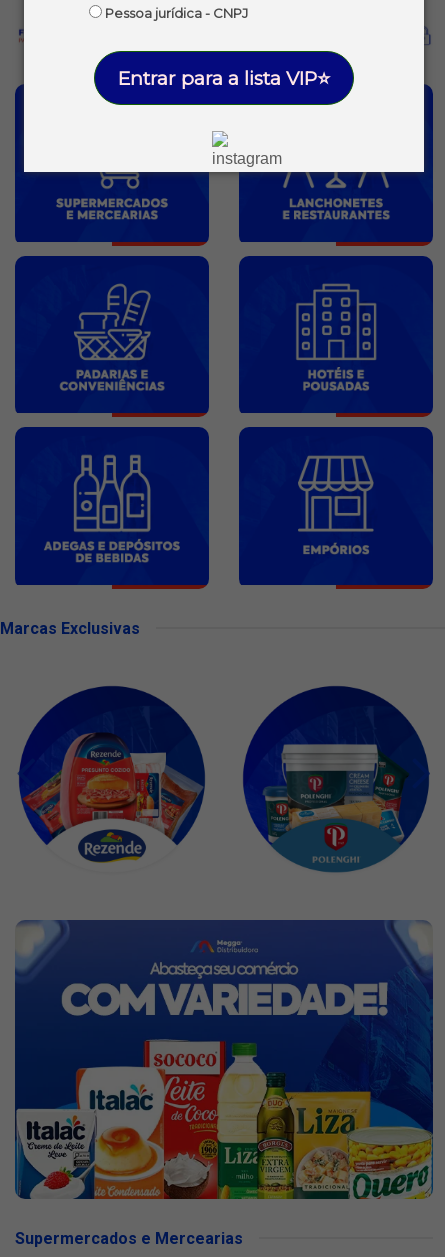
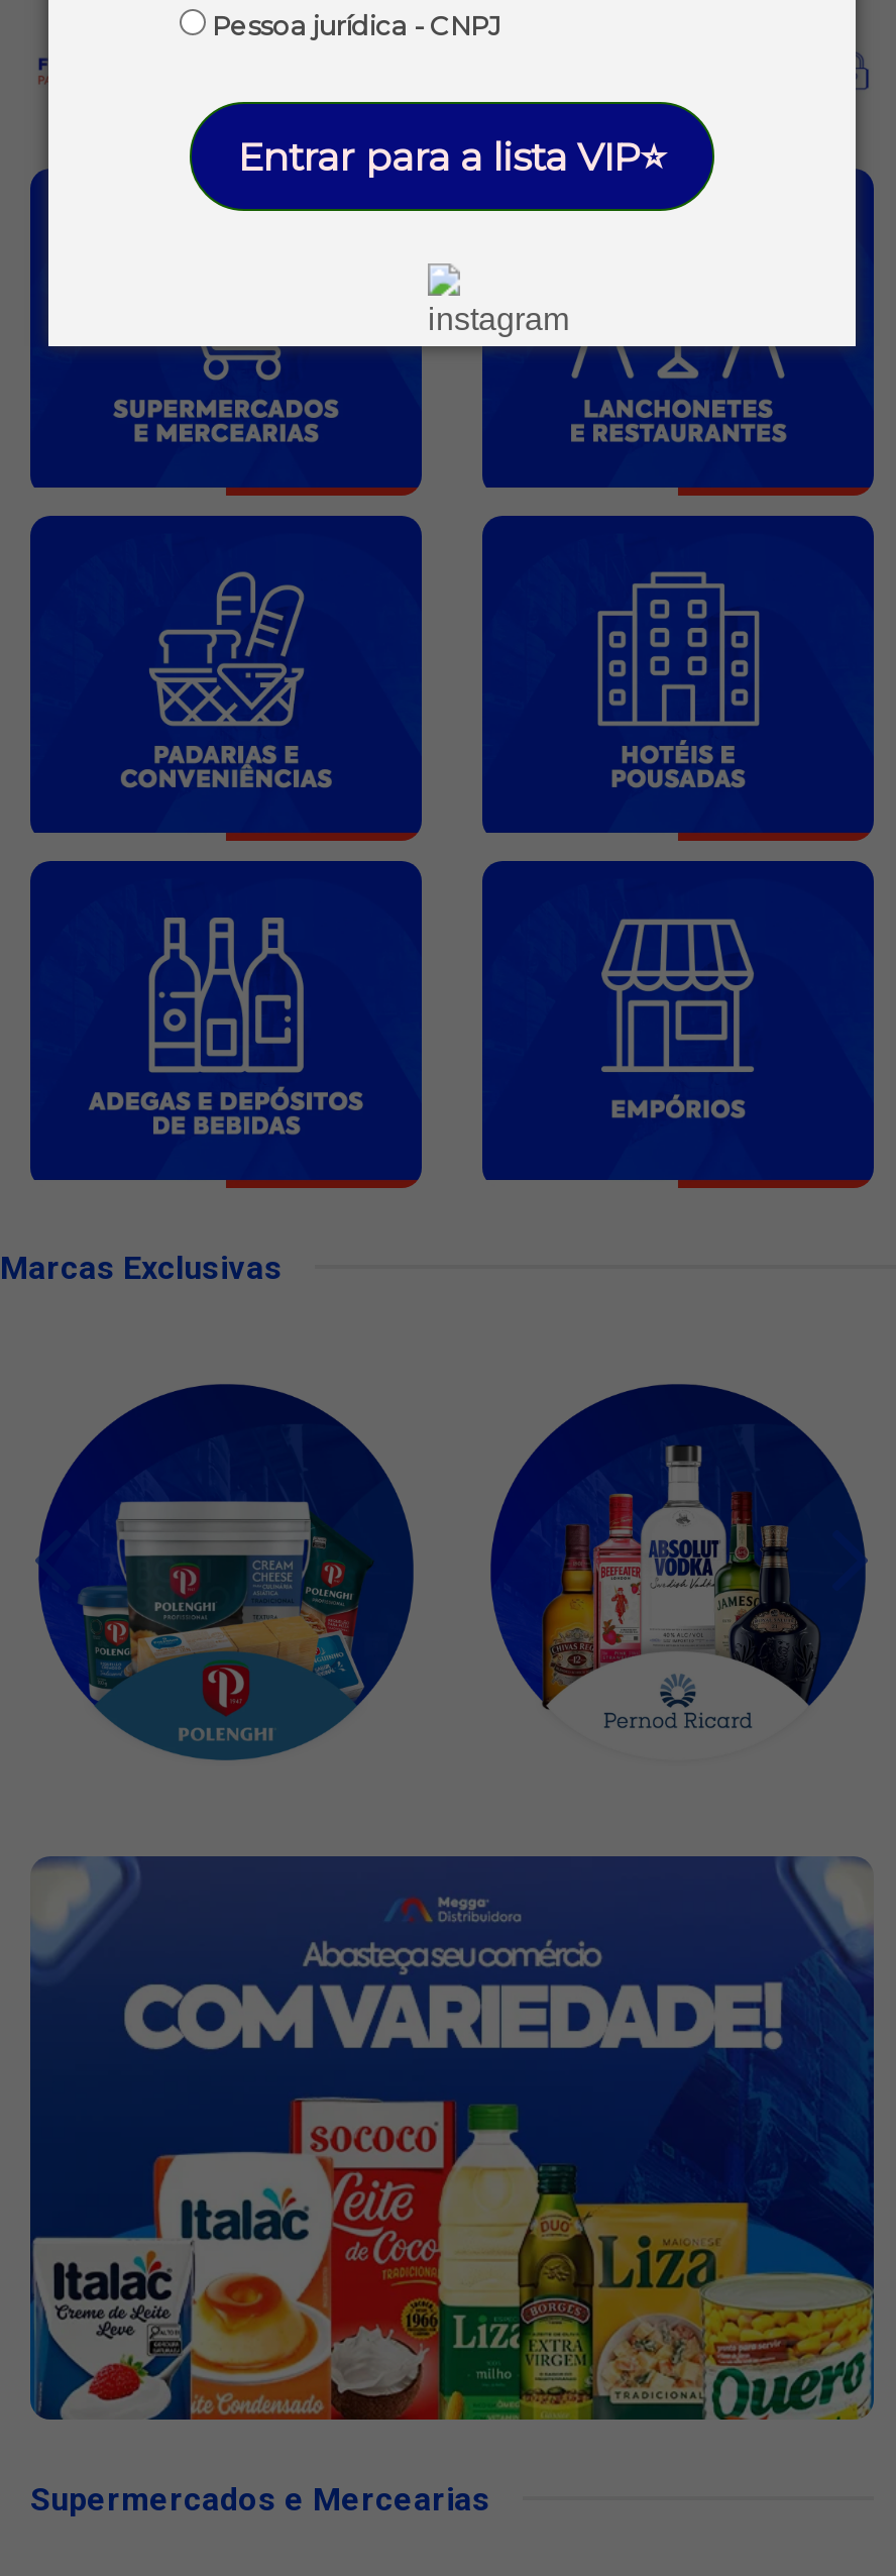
- [image]
+ [image]

- [image]
+ [image]
